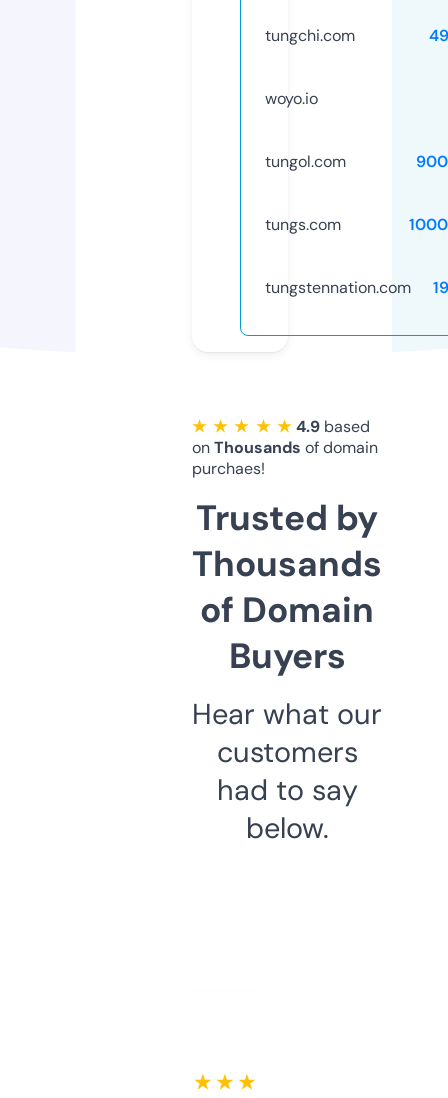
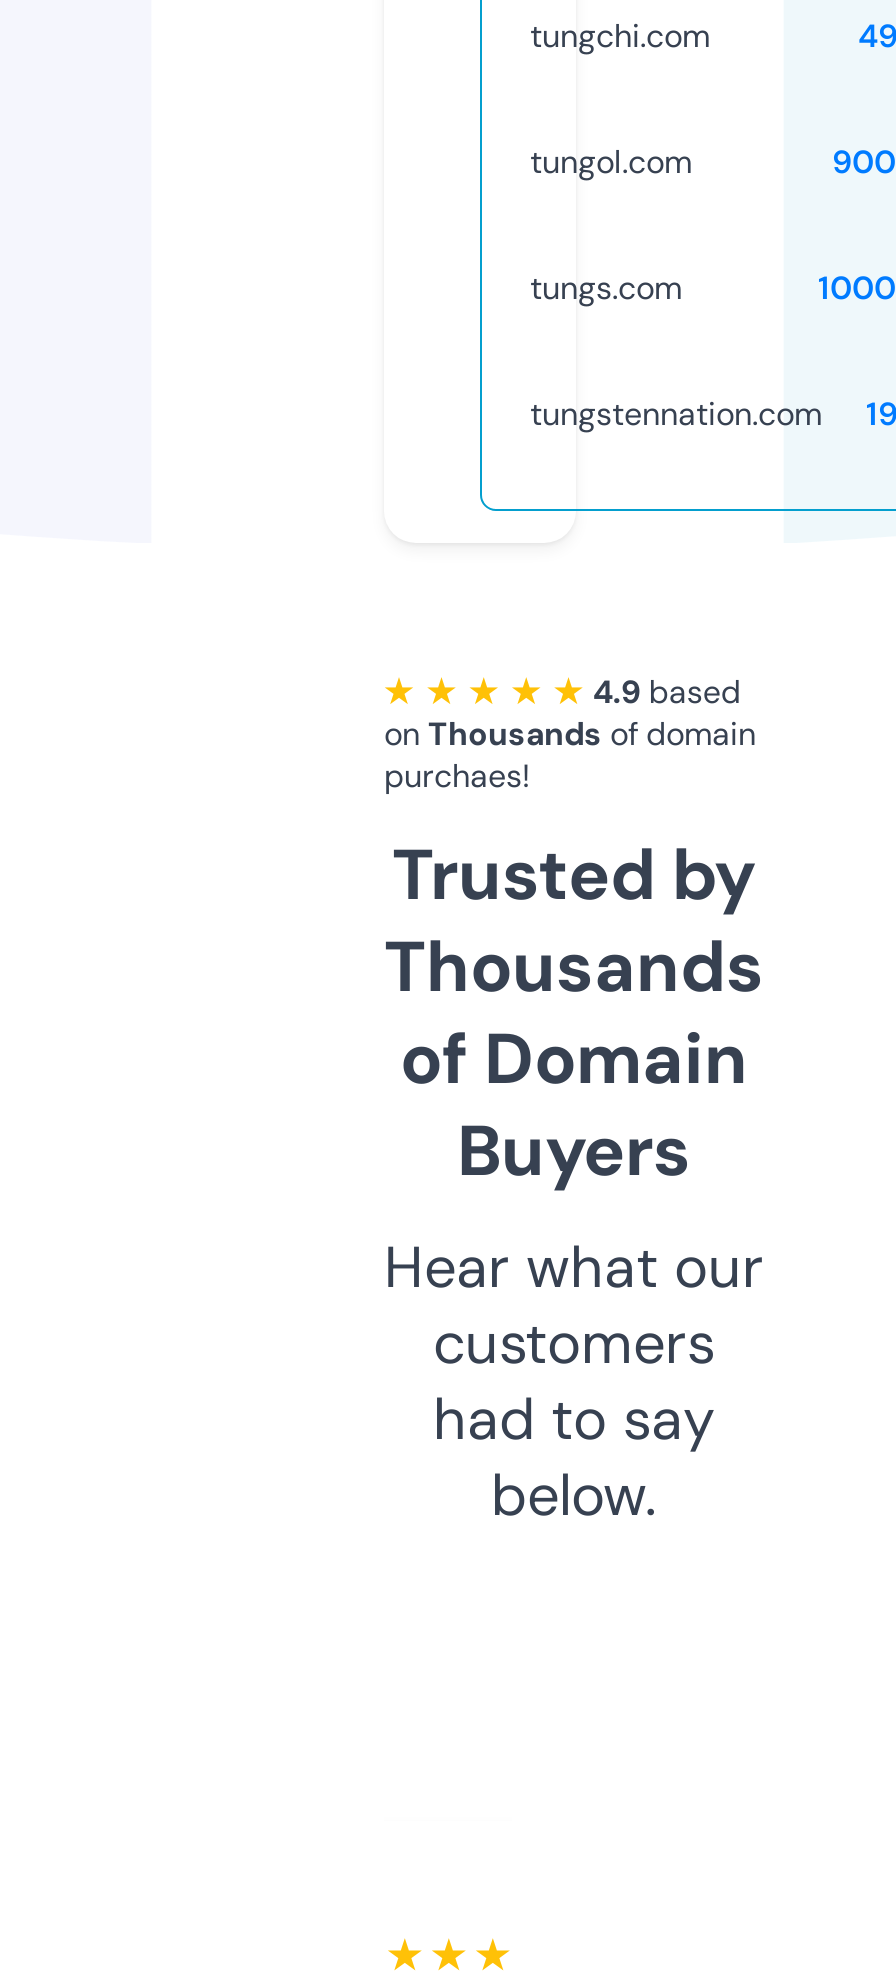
- woyo.io
